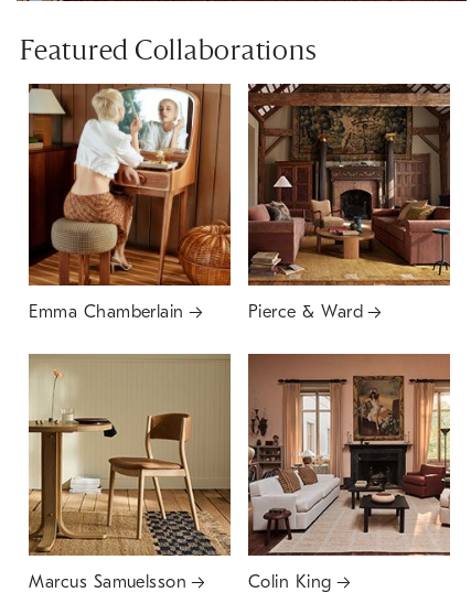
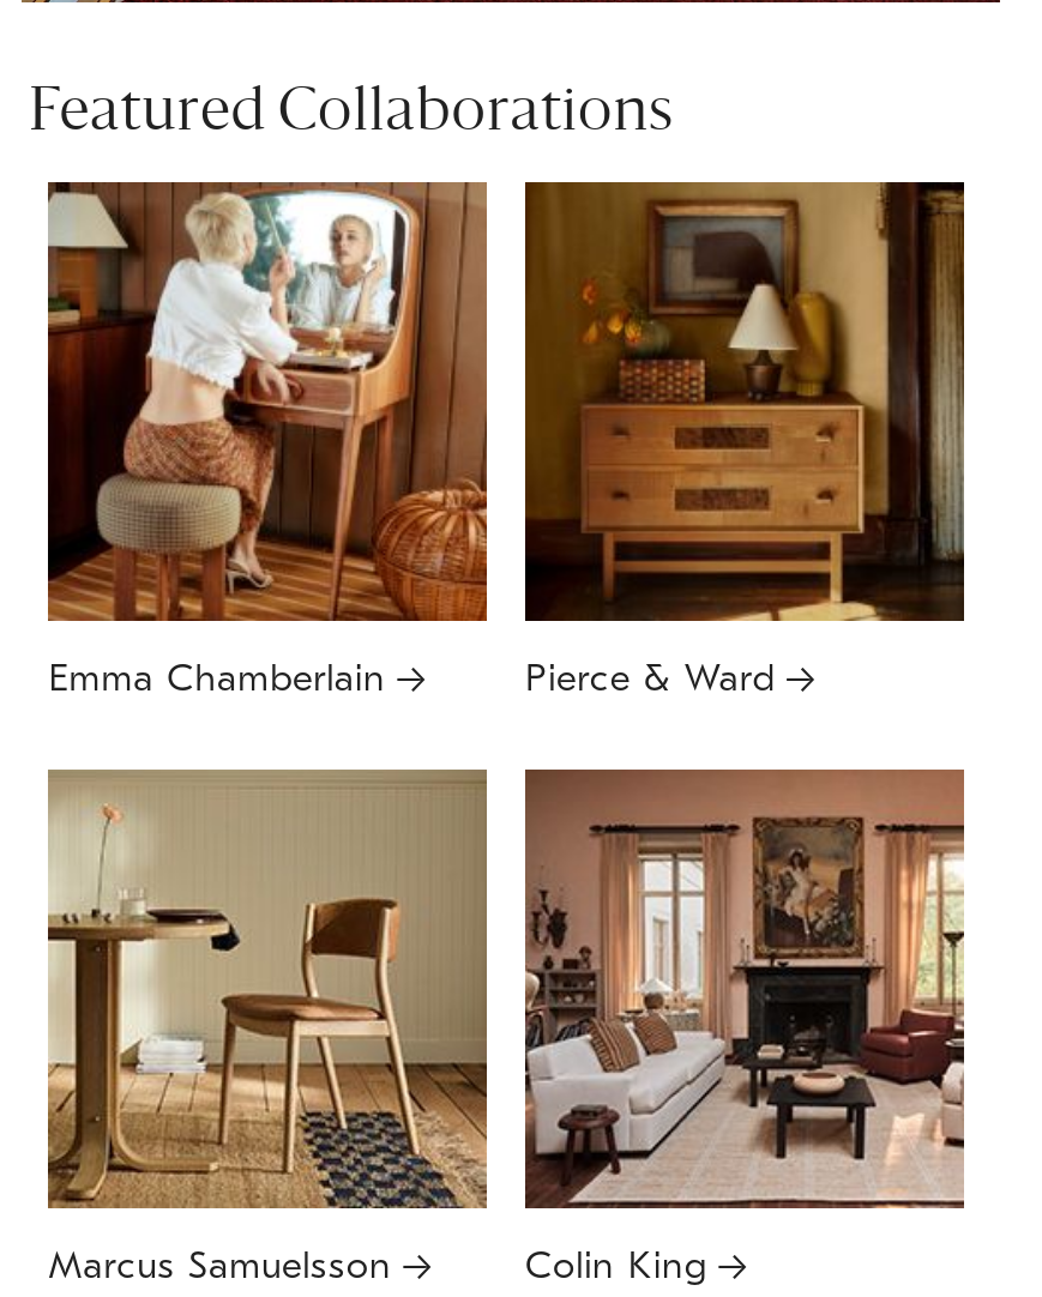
- [image]
+ [image]
